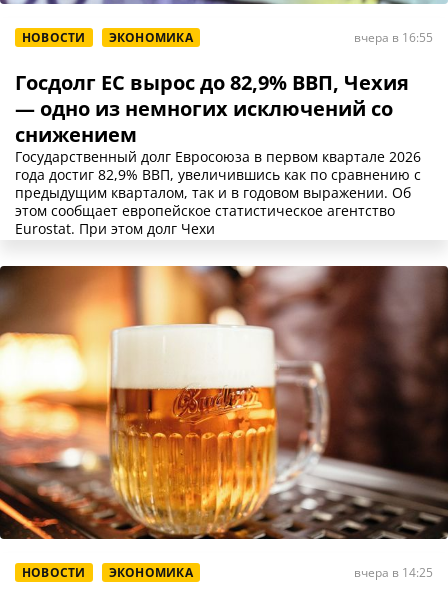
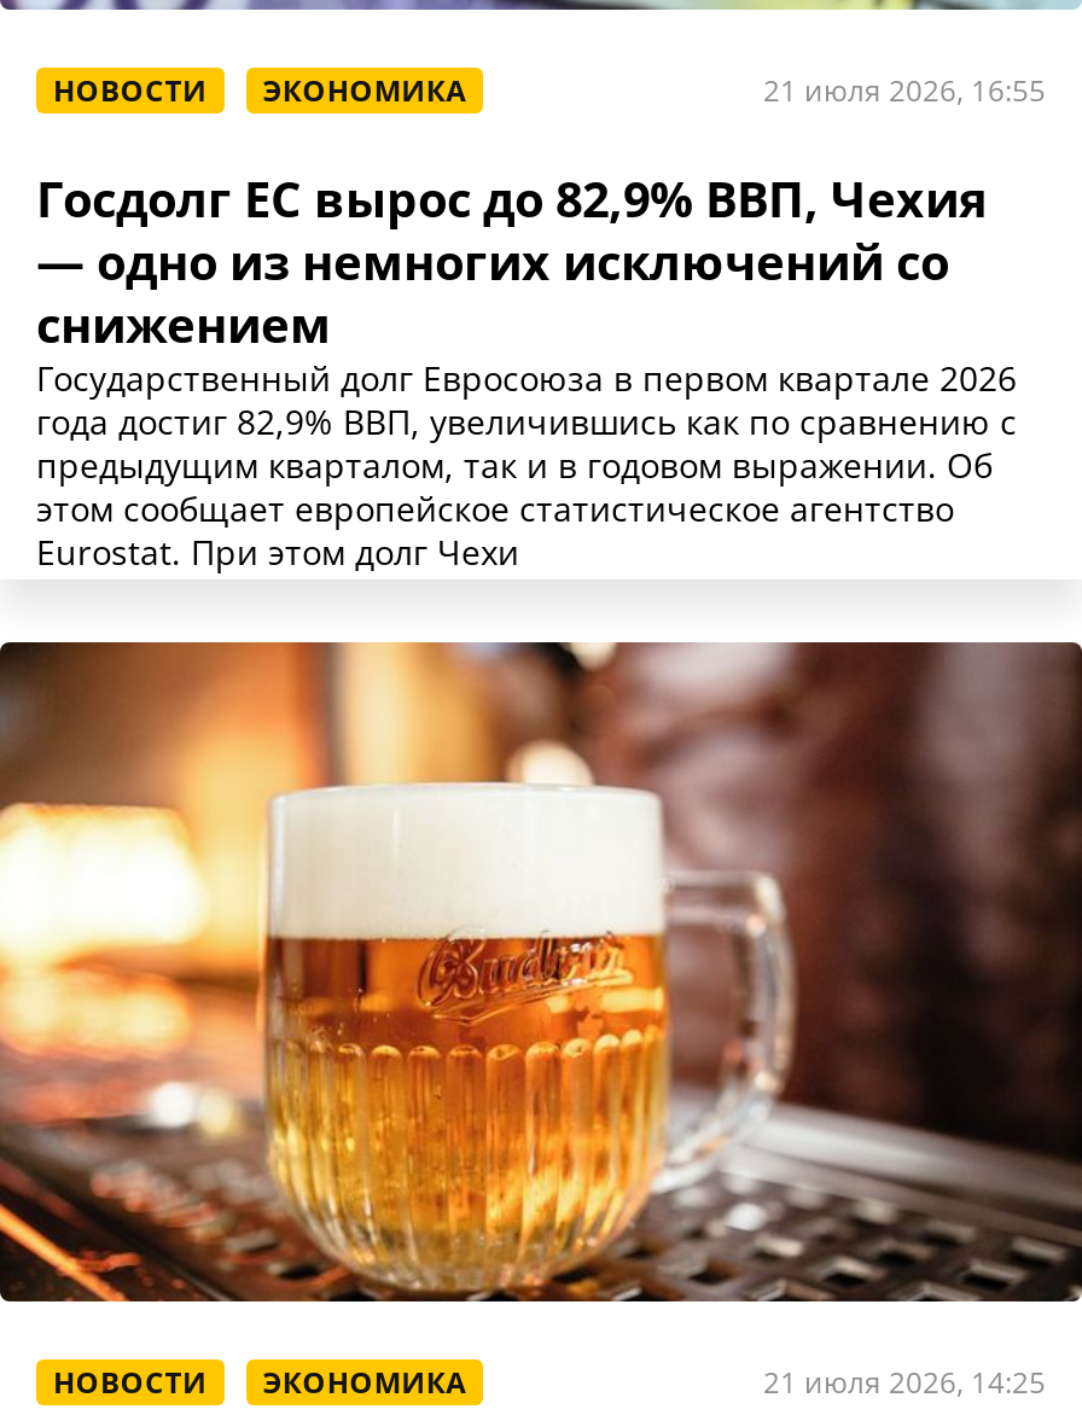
- вчера в 16:55
+ 21 июля 2026, 16:55

- вчера в 14:25
+ 21 июля 2026, 14:25
